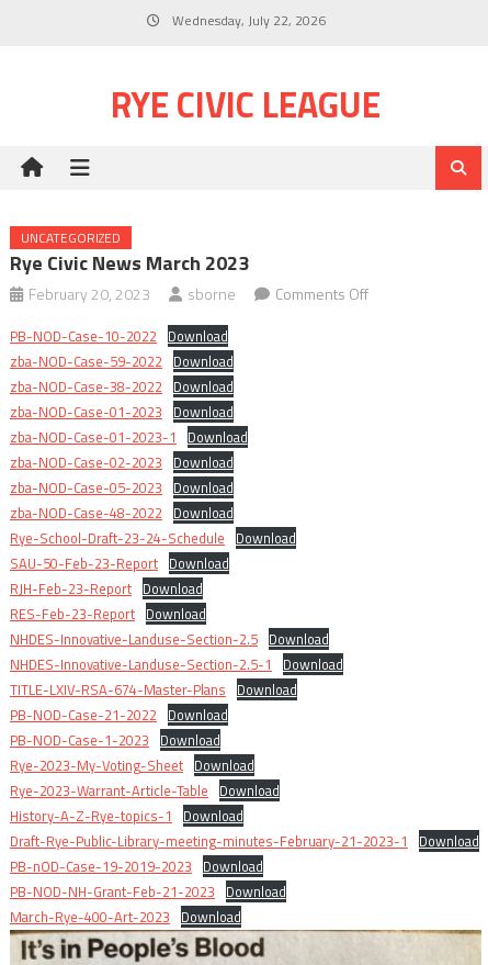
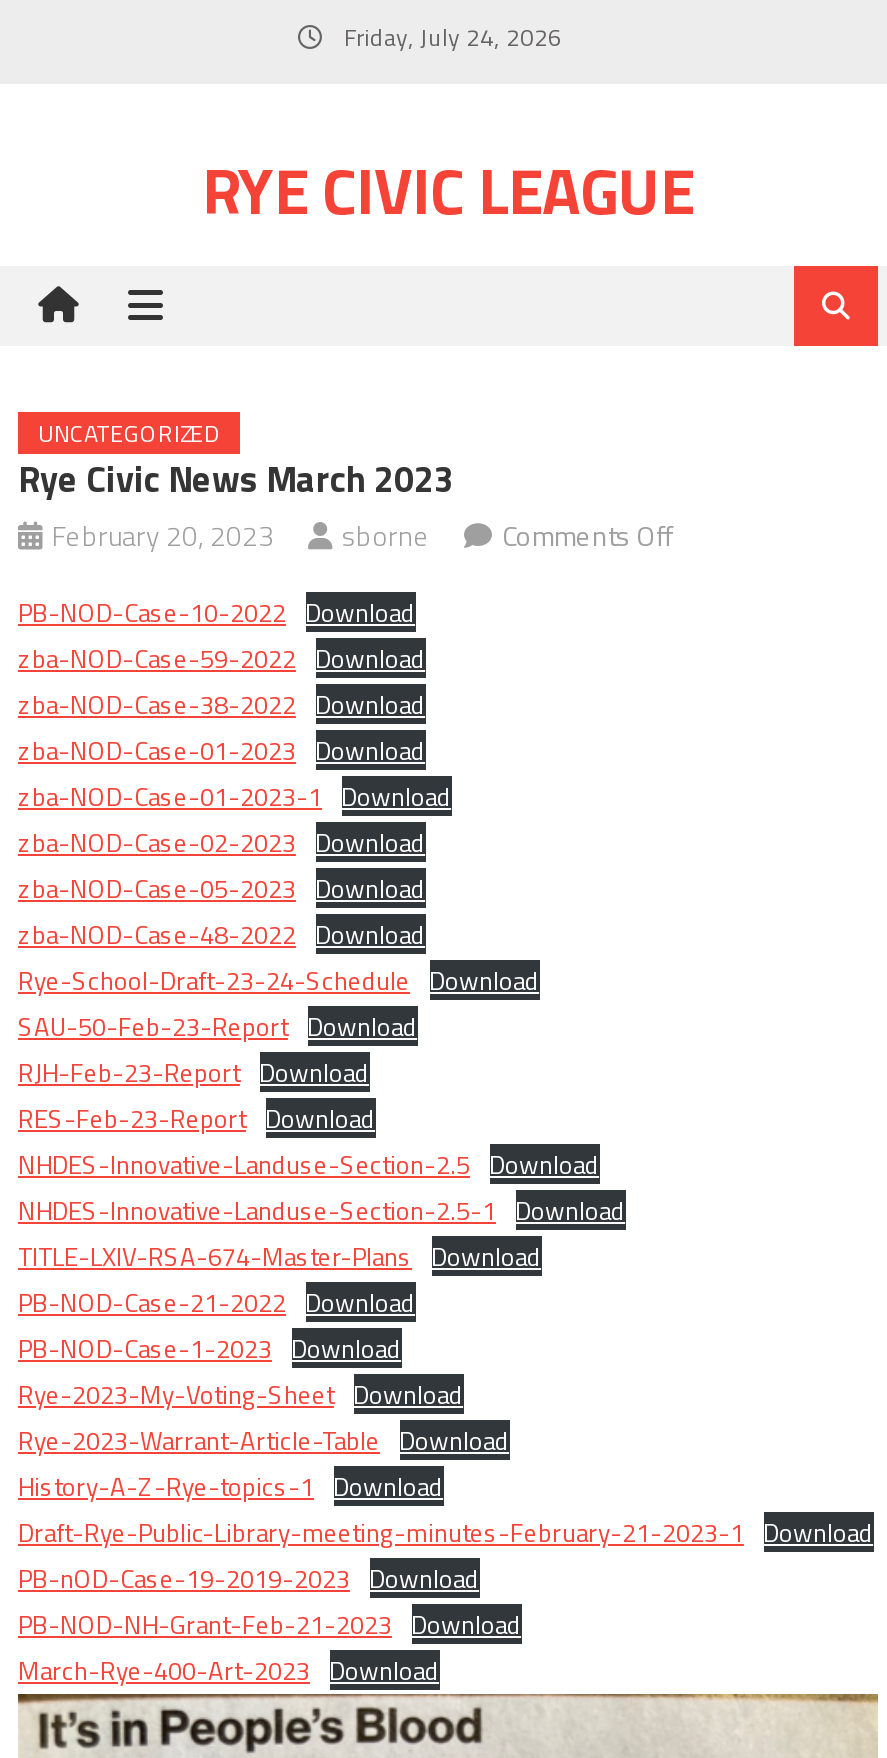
- Wednesday, July 22, 2026
+ Friday, July 24, 2026
